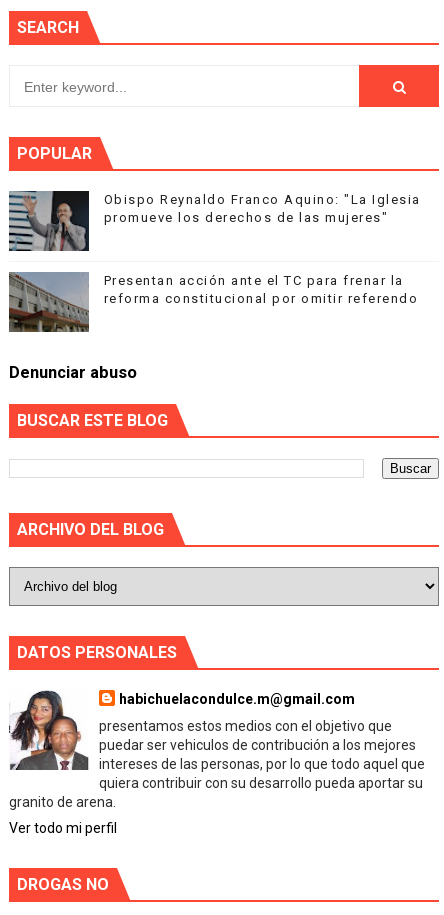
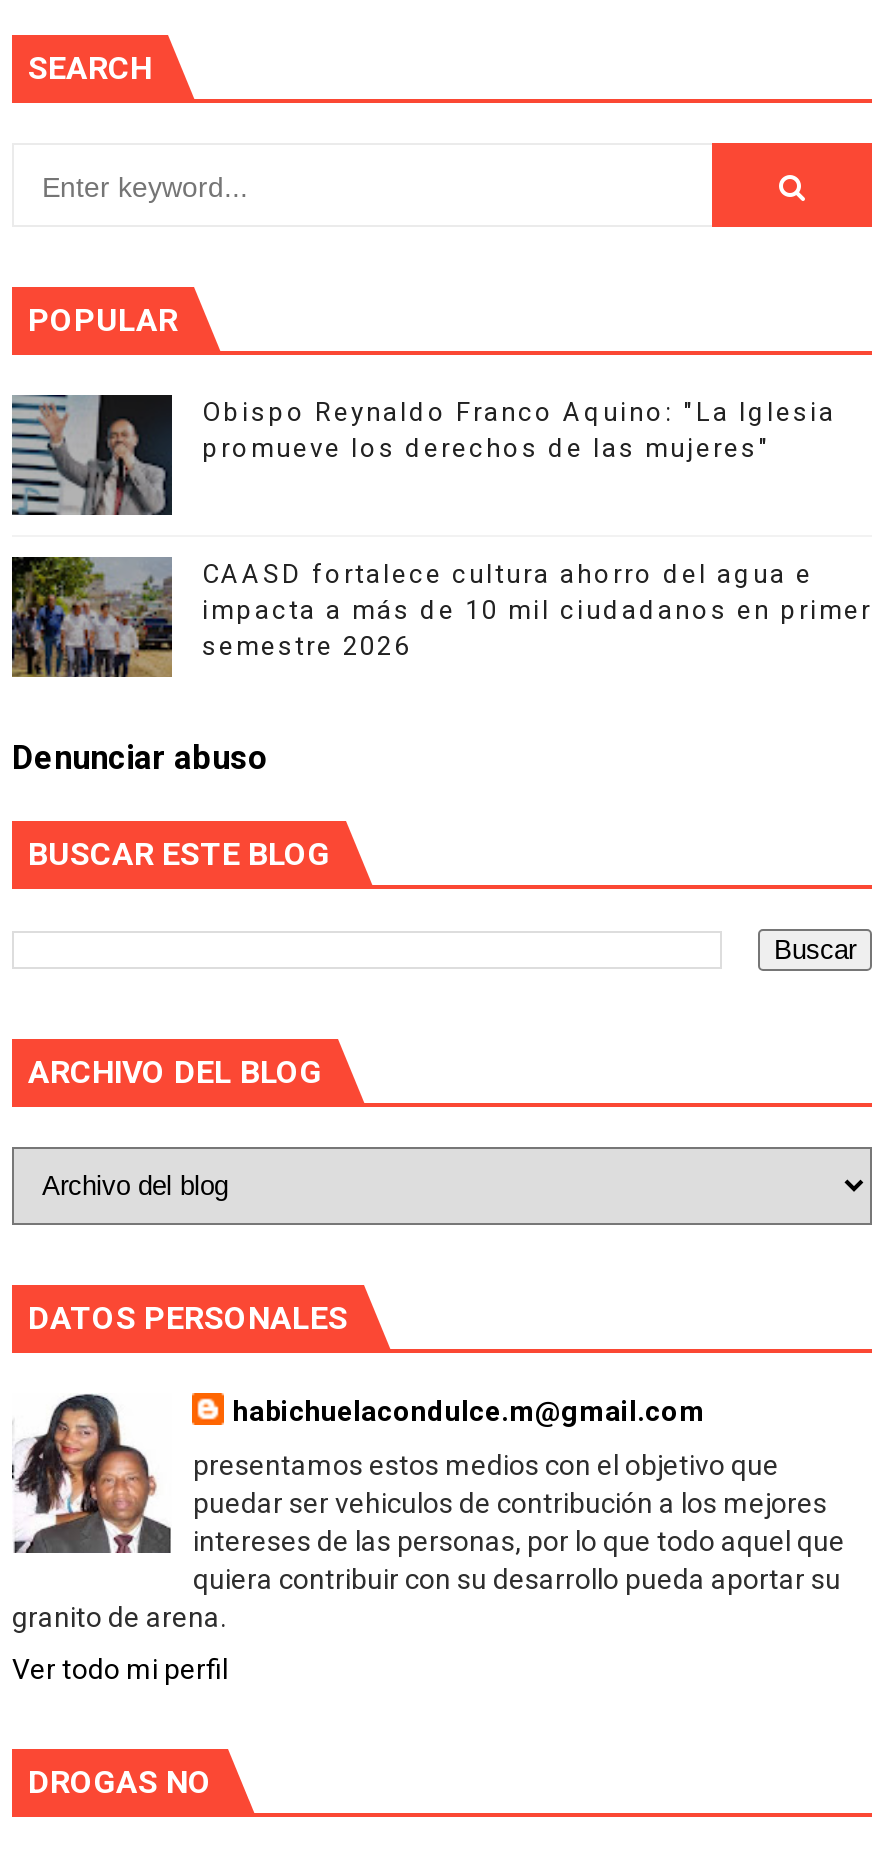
- [image]
- Presentan acción ante el TC para frenar la
- reforma constitucional por omitir referendo
+ [image]
+ CAASD fortalece cultura ahorro del agua e
+ impacta a más de 10 mil ciudadanos en primer
+ semestre 2026
